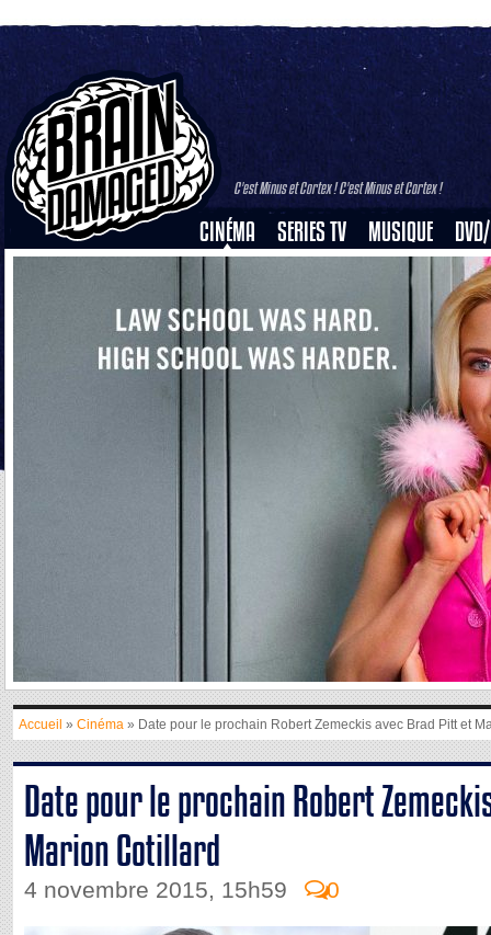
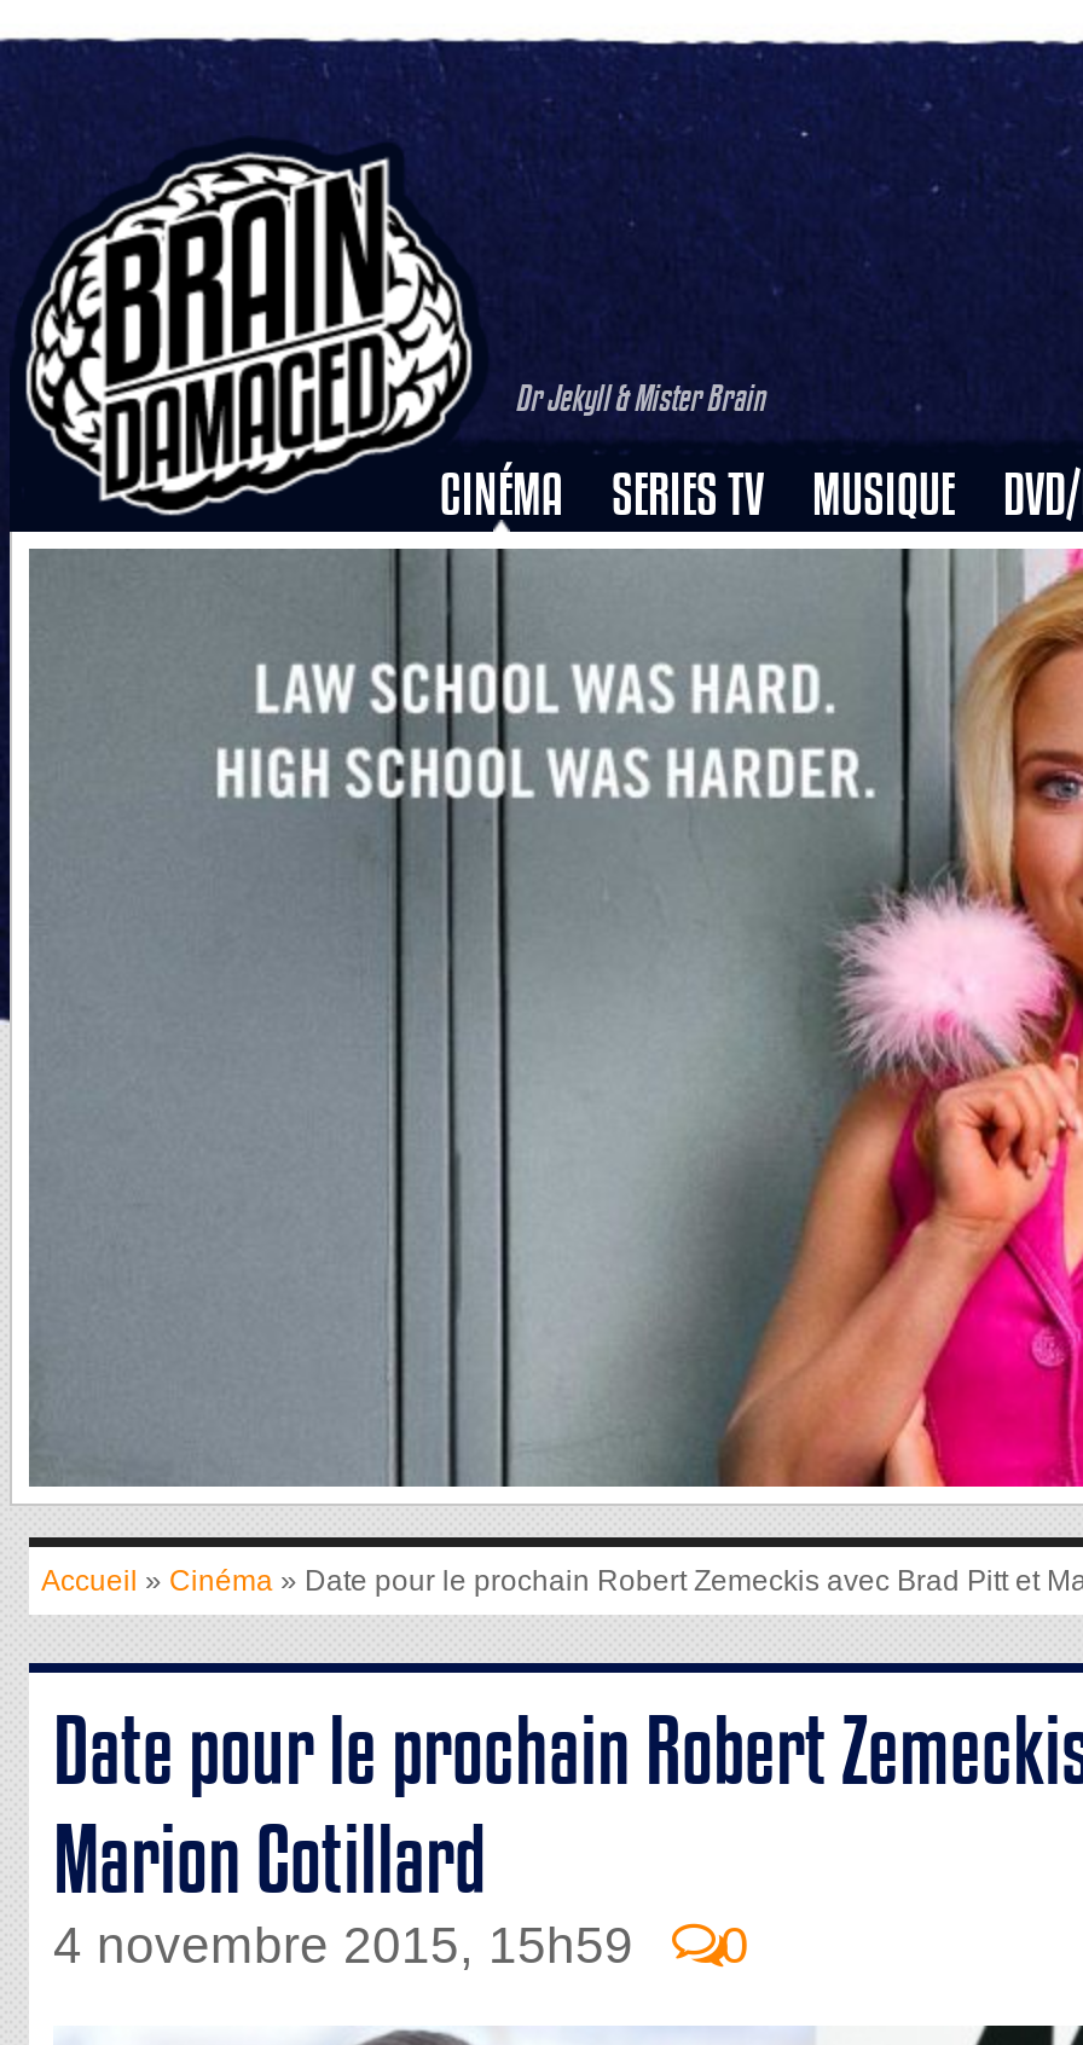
- C'est Minus et Cortex ! C'est Minus et Cortex !
+ Dr Jekyll & Mister Brain
